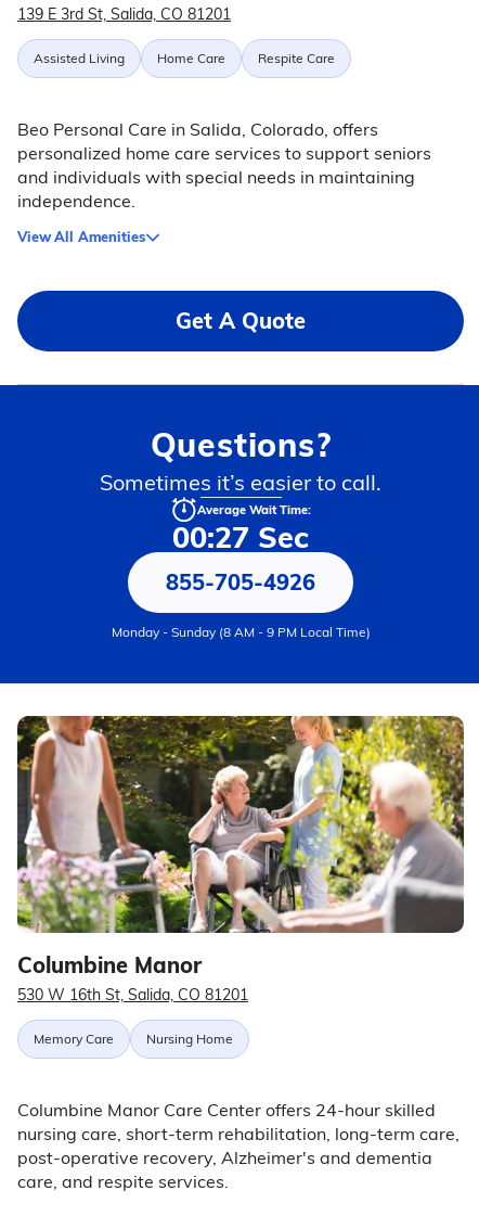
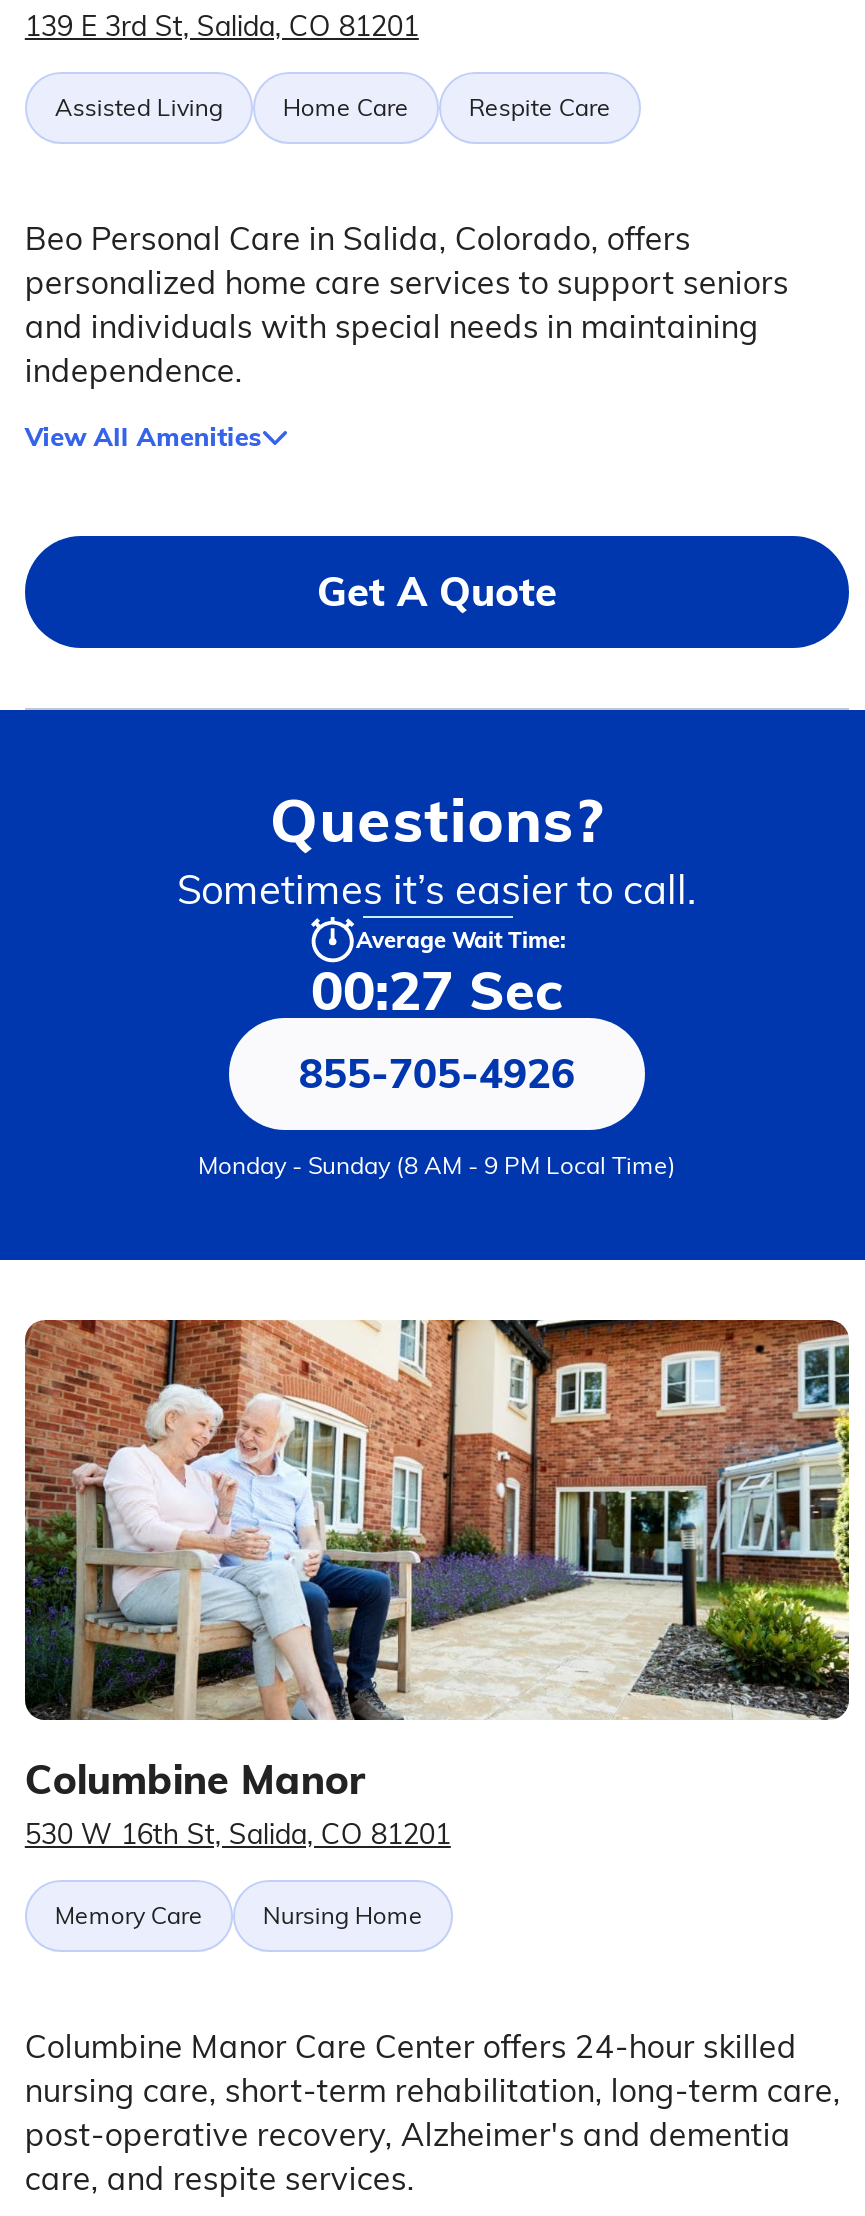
- [image]
+ [image]
